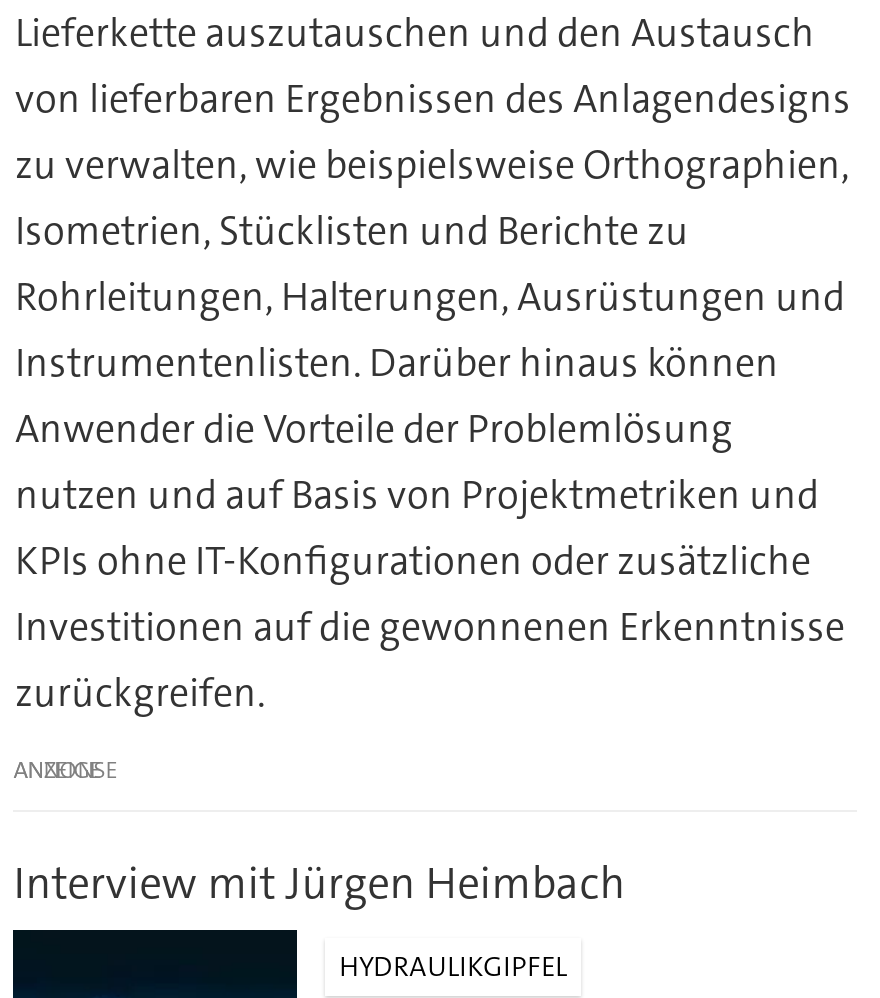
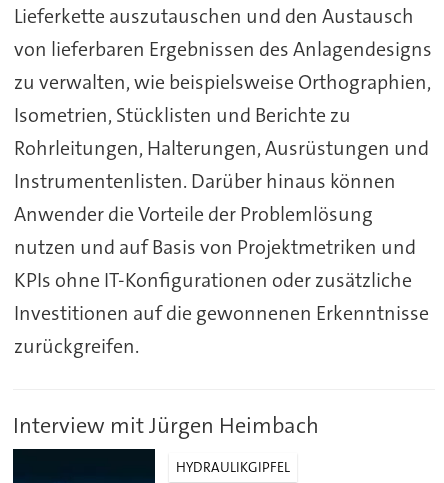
- ANZEIGE
